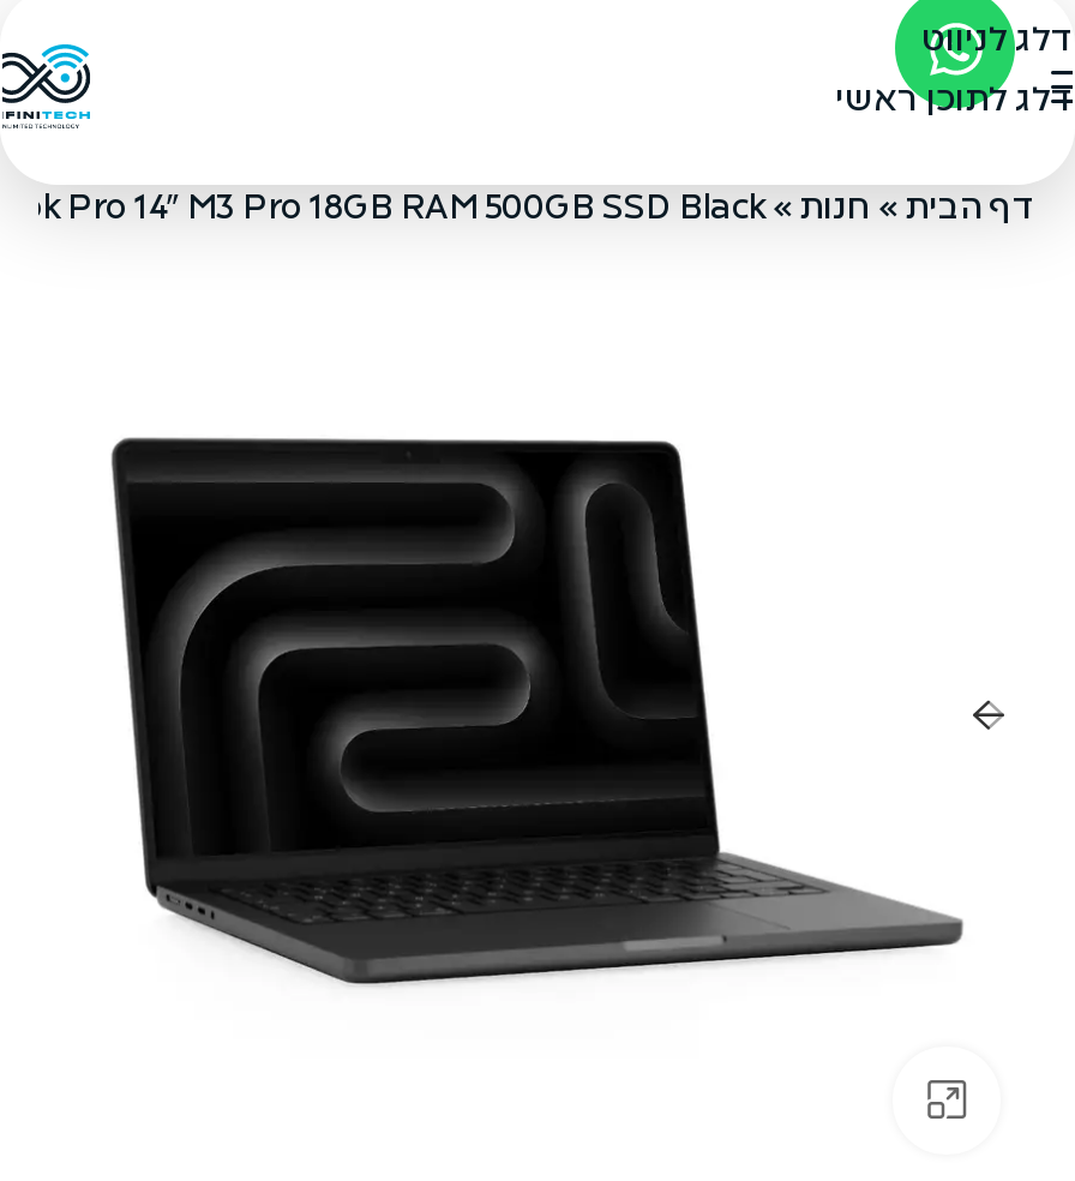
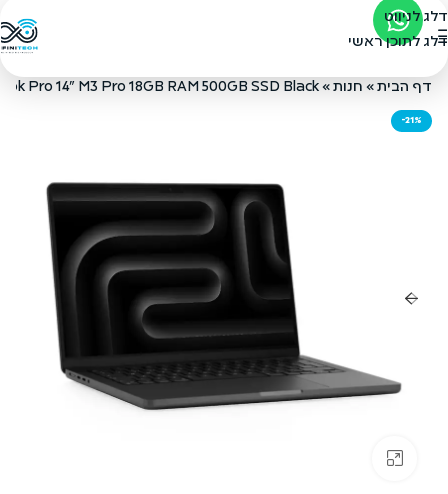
+ -21%
